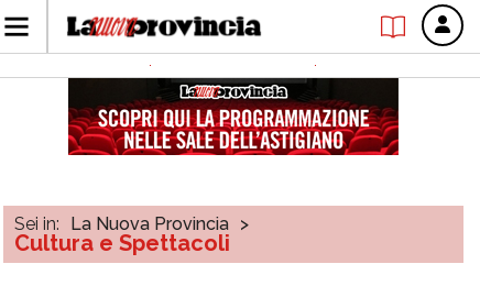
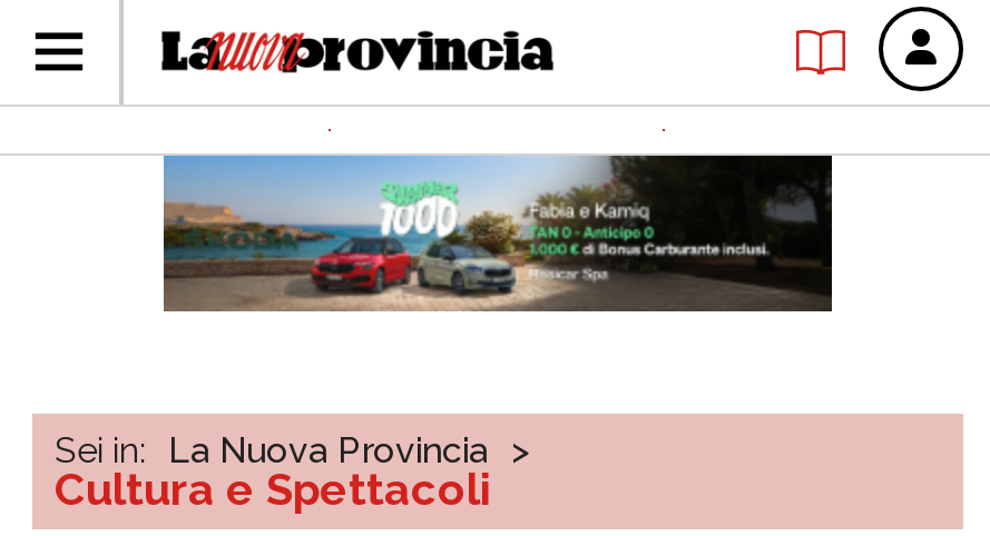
- [image]
+ [image]
